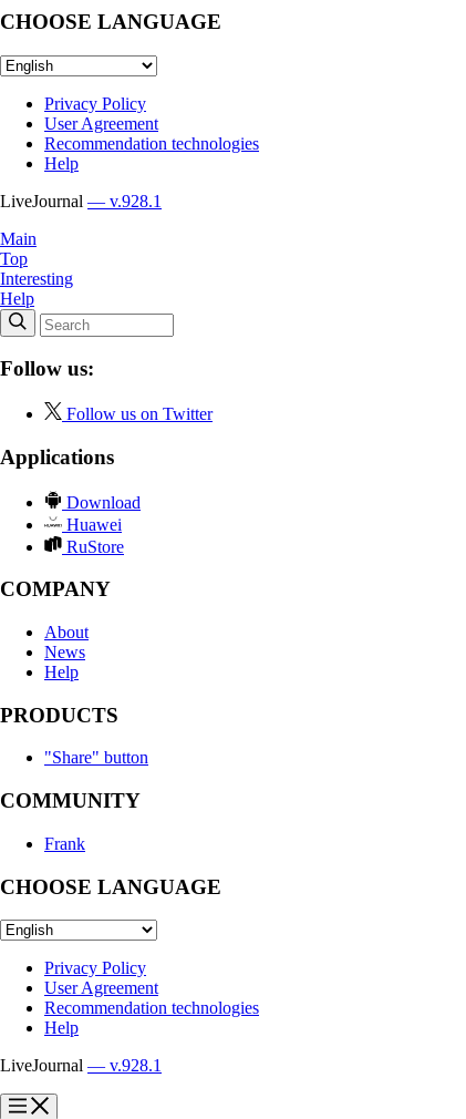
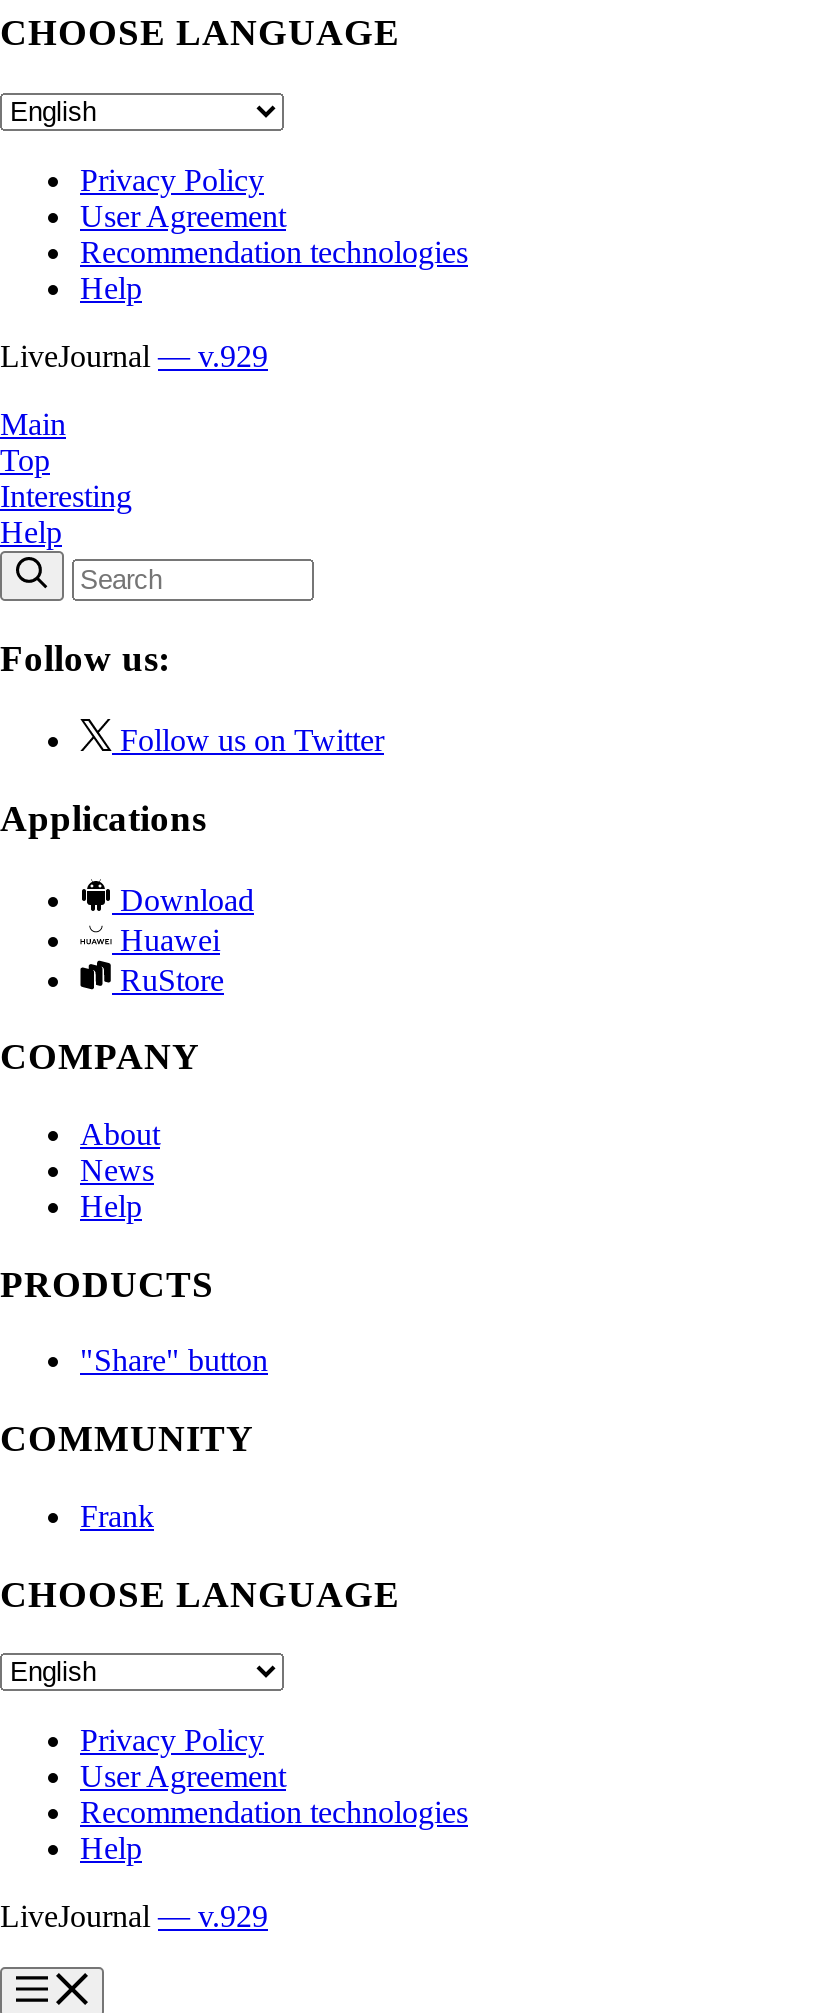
- LiveJournal — v.928.1
+ LiveJournal — v.929

- LiveJournal — v.928.1
+ LiveJournal — v.929
